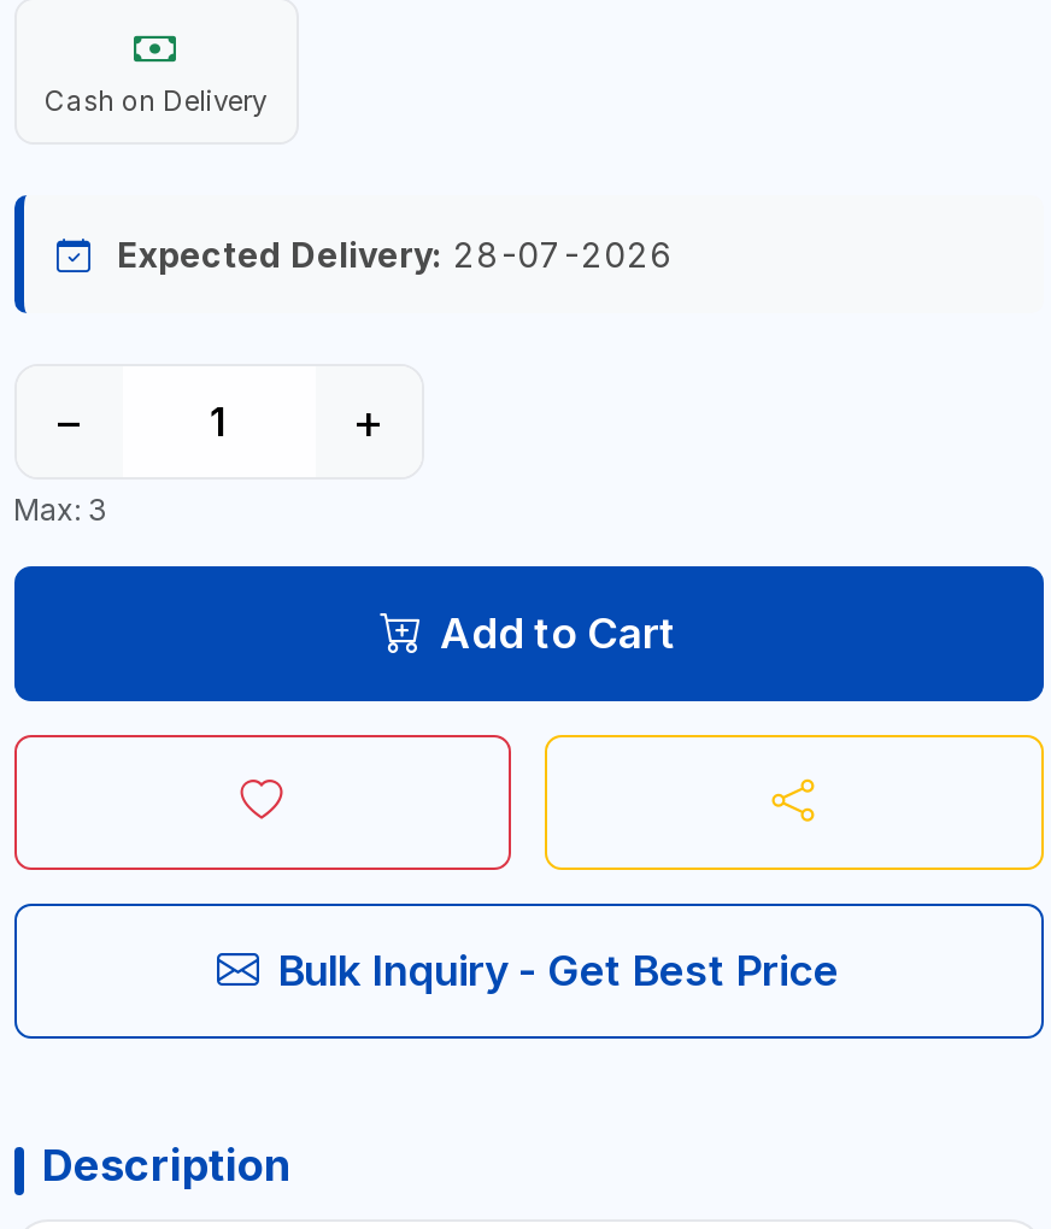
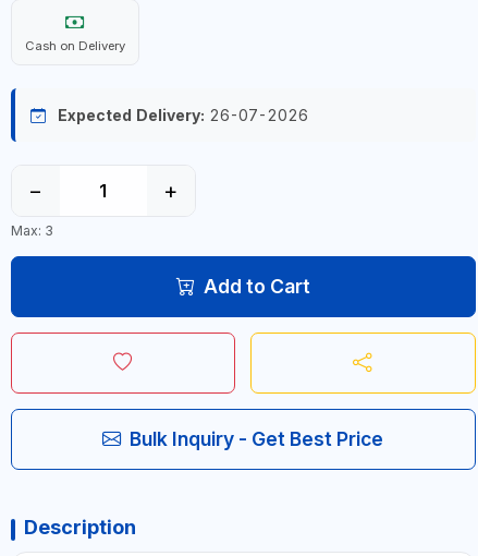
- Expected Delivery: 28-07-2026
+ Expected Delivery: 26-07-2026
